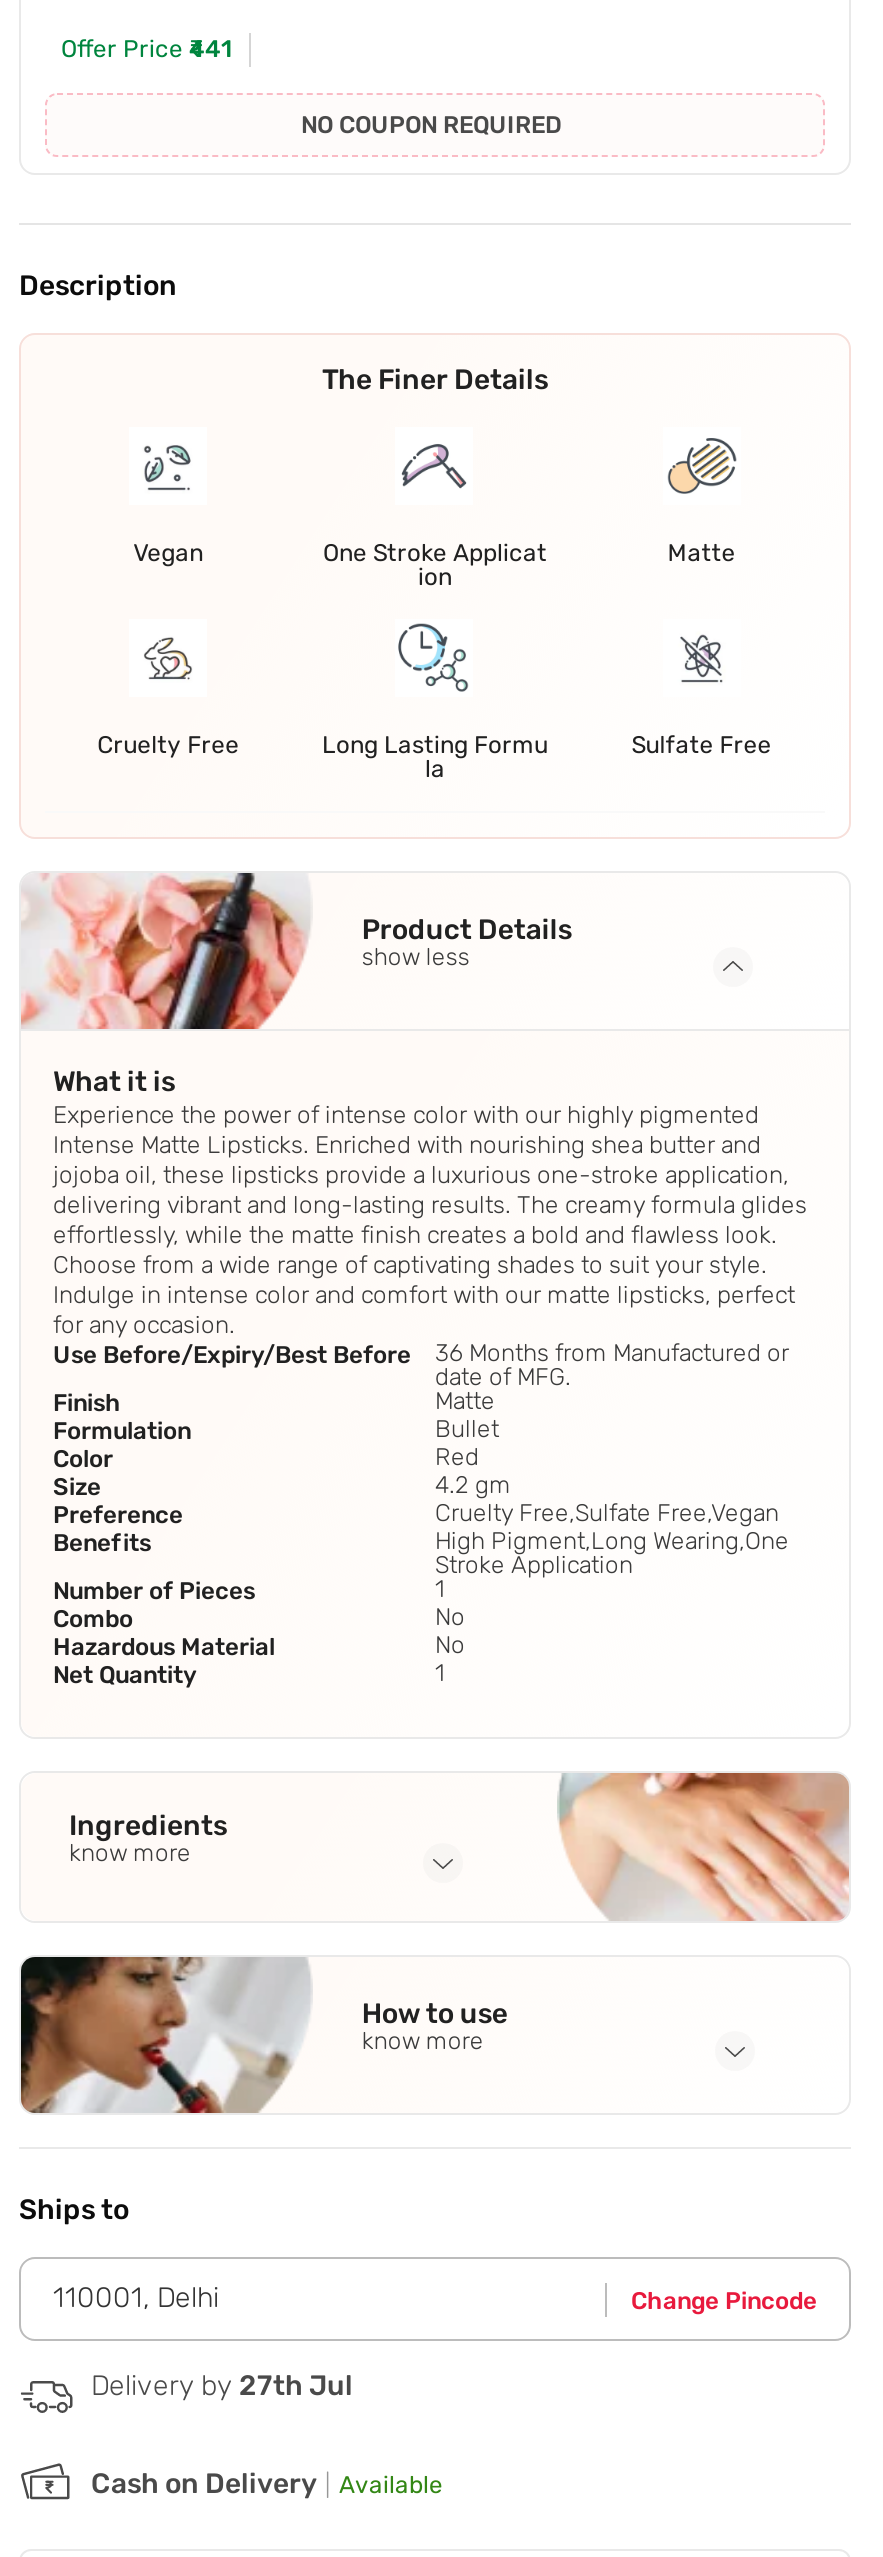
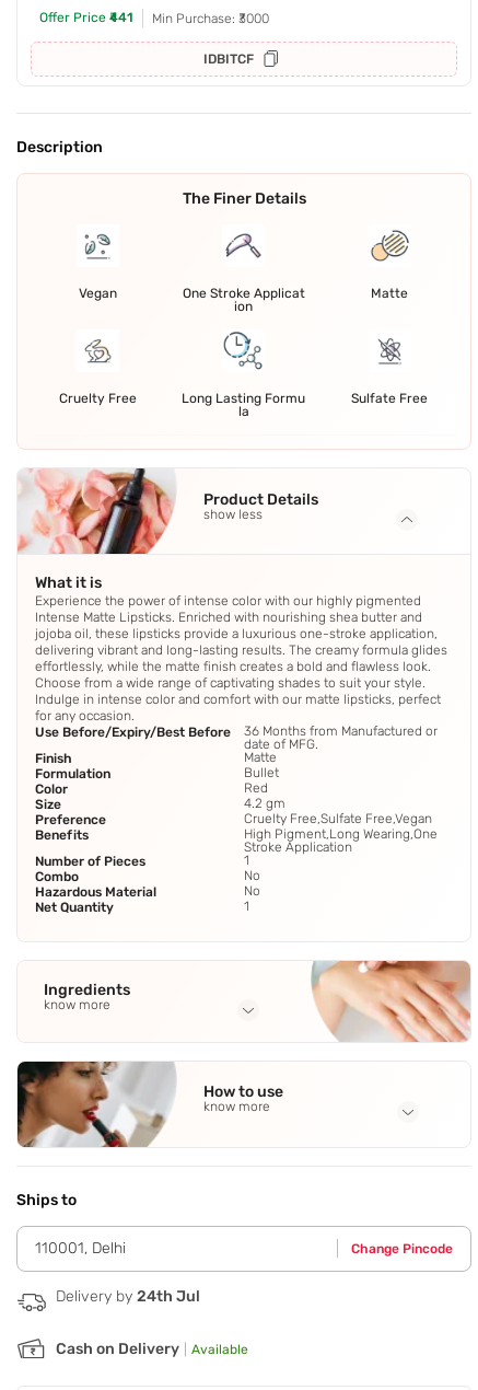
- NO COUPON REQUIRED
+ Min Purchase: ₹3000
+ IDBITCF

- Delivery by 27th Jul
+ Delivery by 24th Jul
